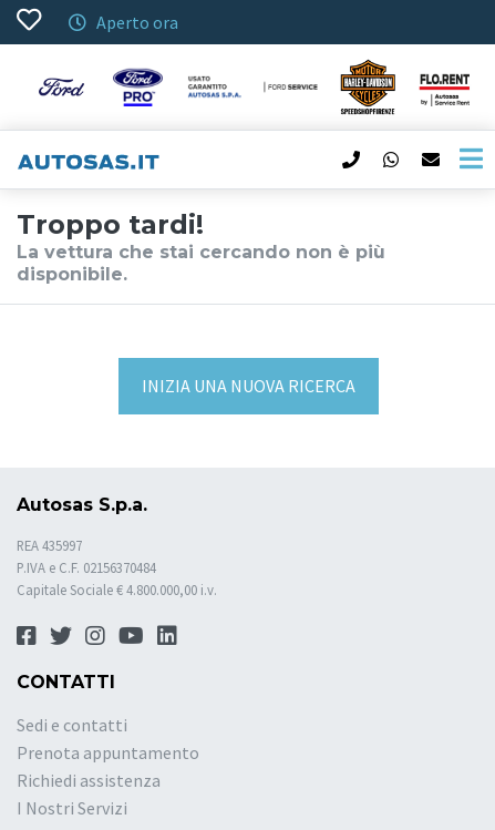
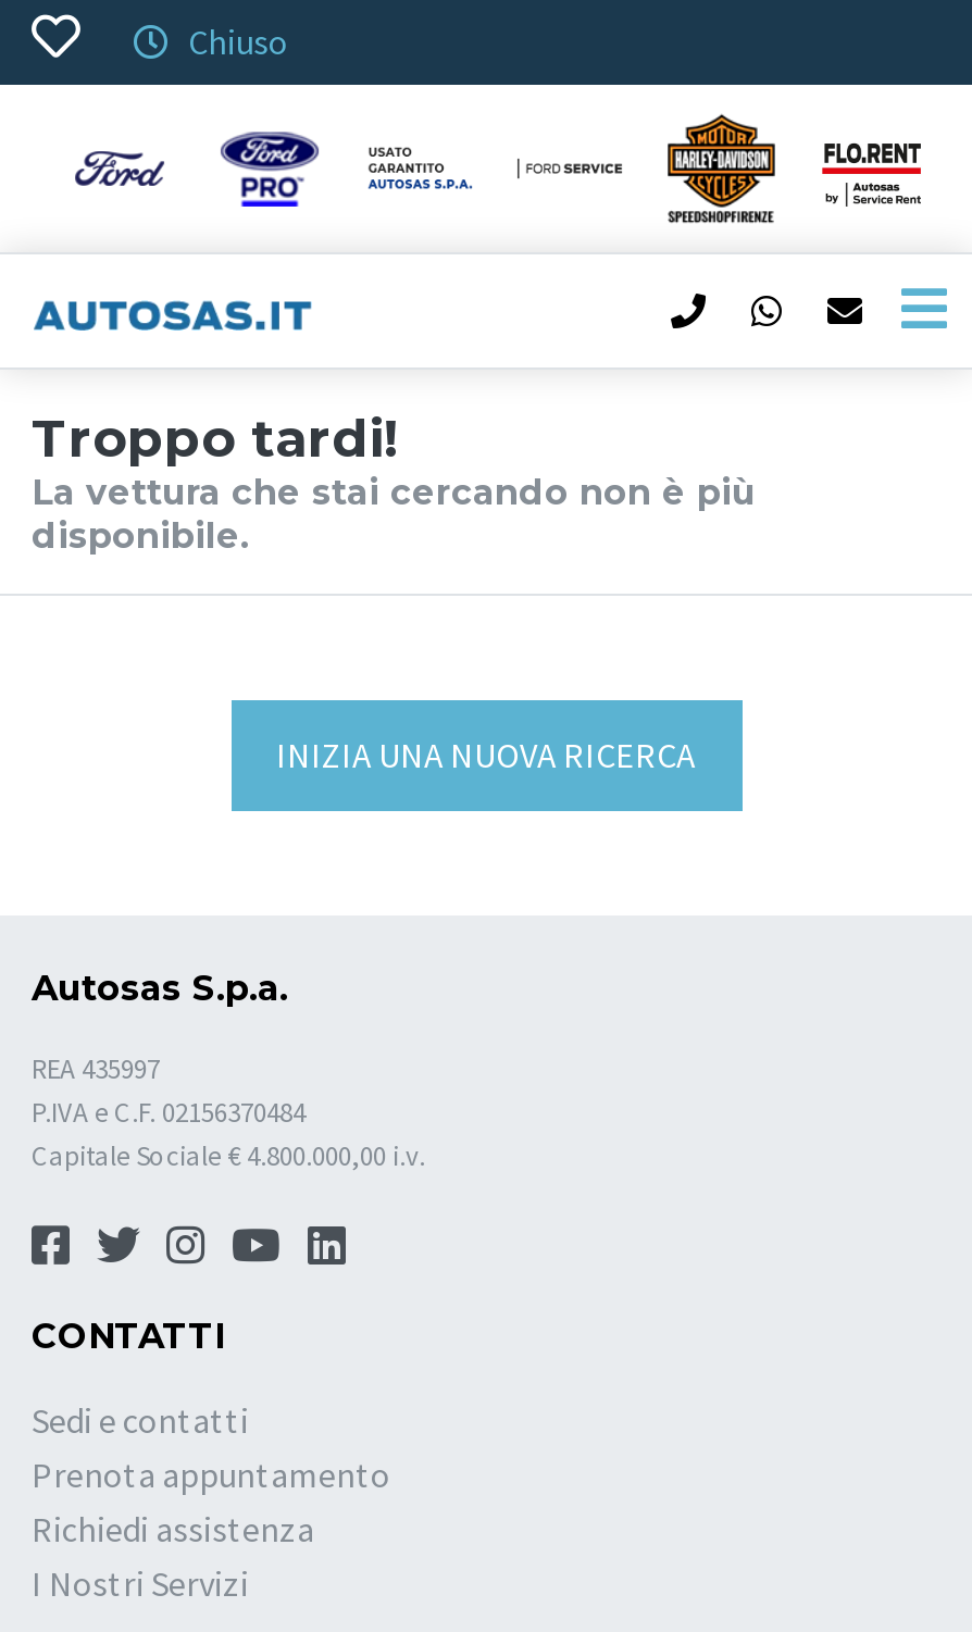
- Aperto ora
+ Chiuso
